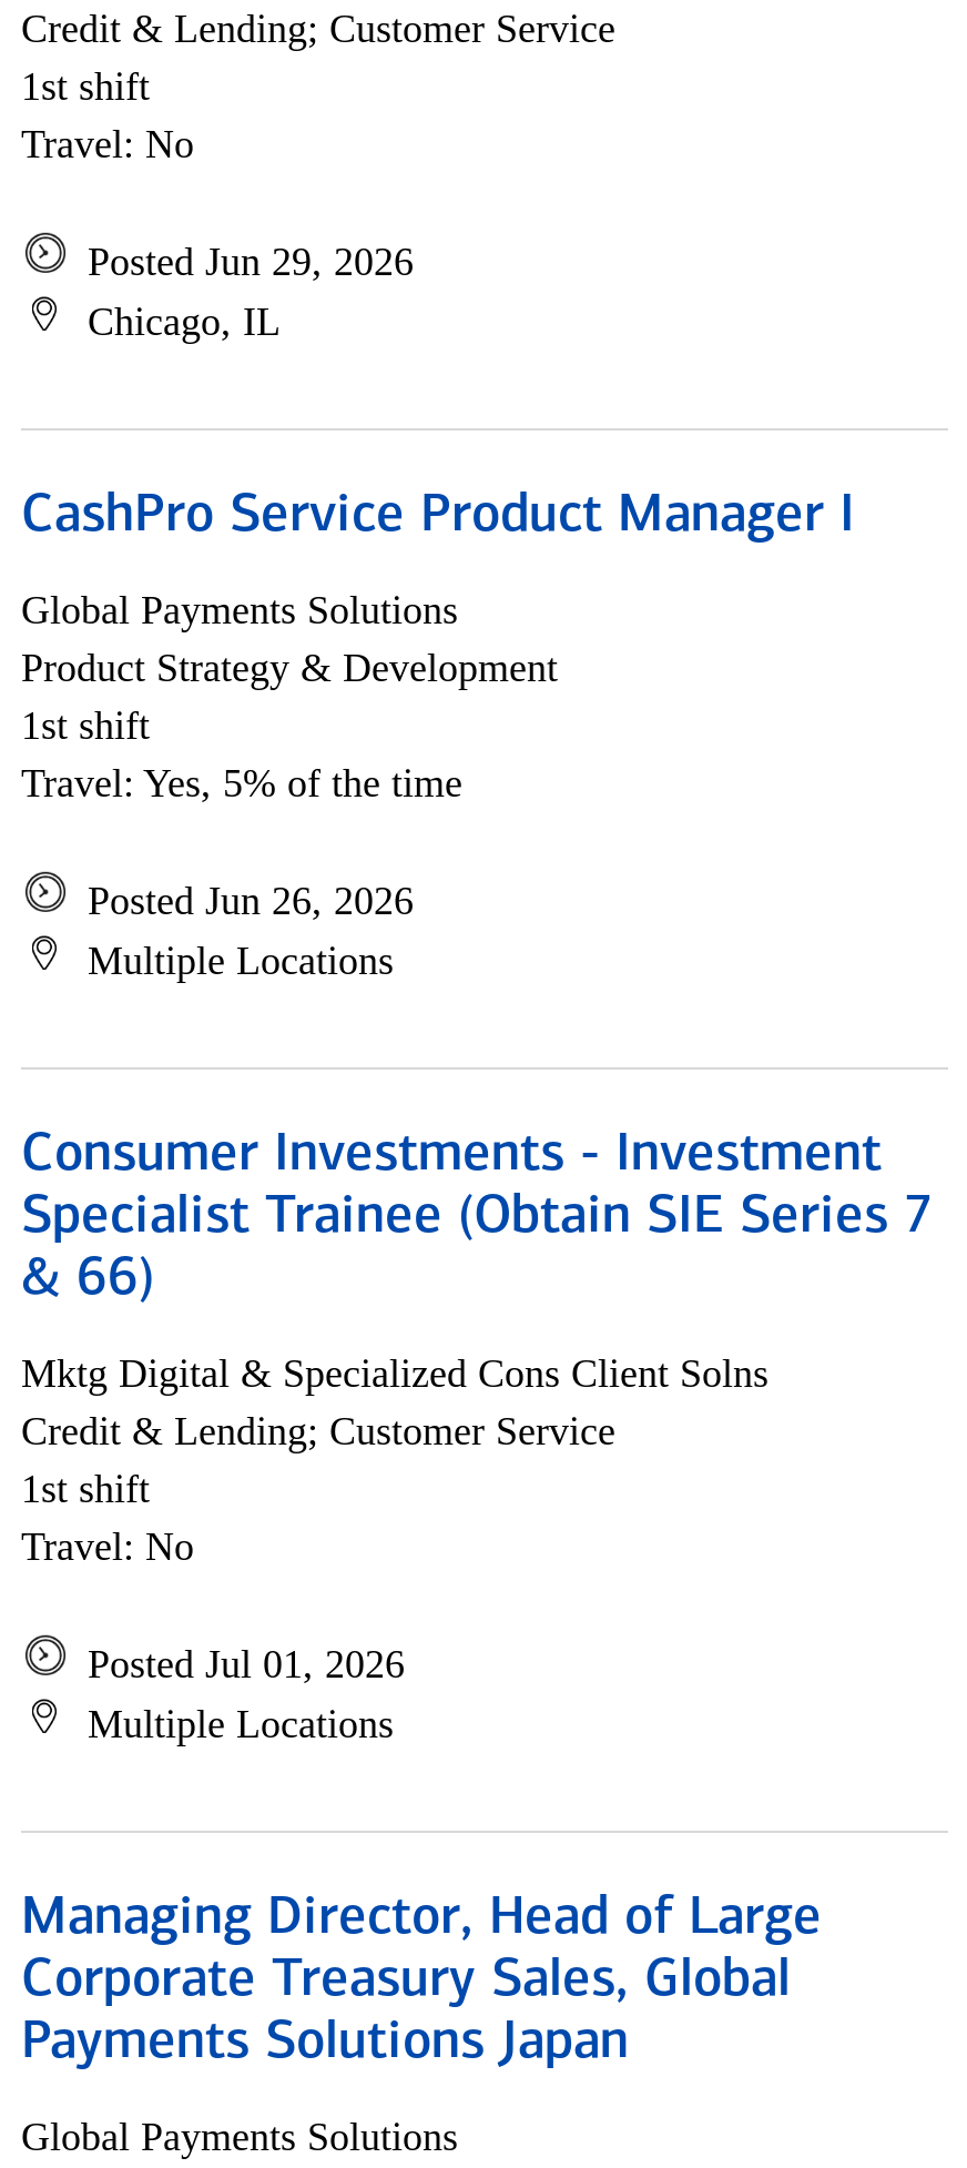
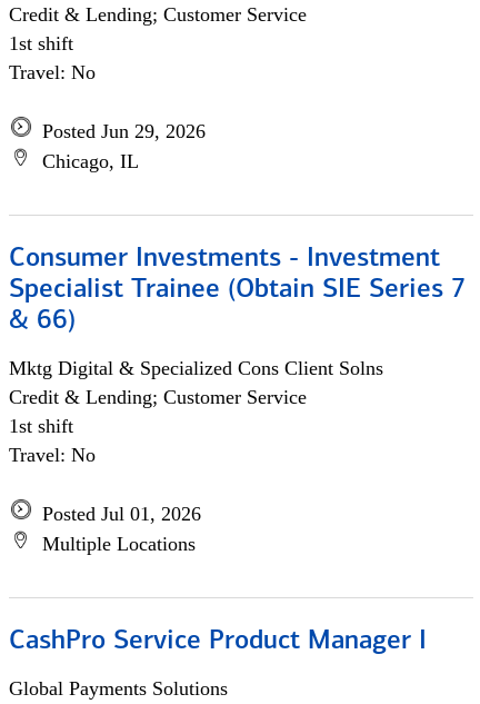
moved down: CashPro Service Product Manager I

- Global Payments Solutions
- Product Strategy & Development
- 1st shift
- Travel: Yes, 5% of the time
- Posted Jun 26, 2026
- Multiple Locations

- Managing Director, Head of Large
- Corporate Treasury Sales, Global
- Payments Solutions Japan
